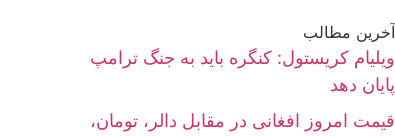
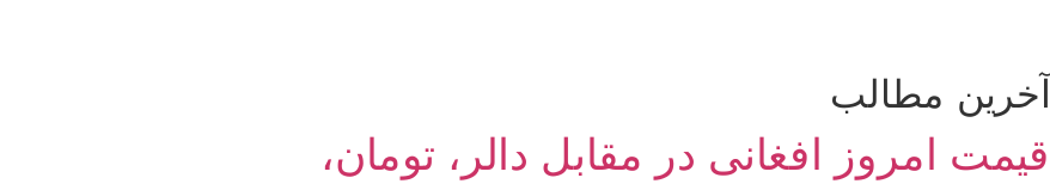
- ویلیام کریستول: کنگره باید به جنگ ترامپ
- پایان دهد
